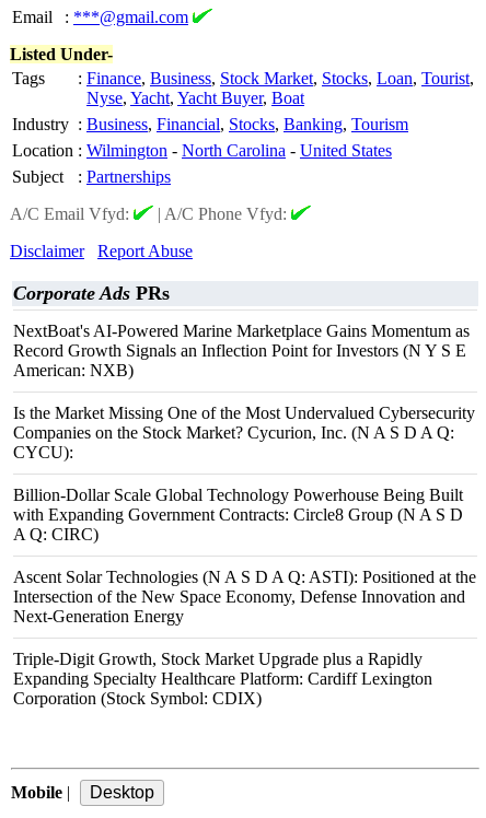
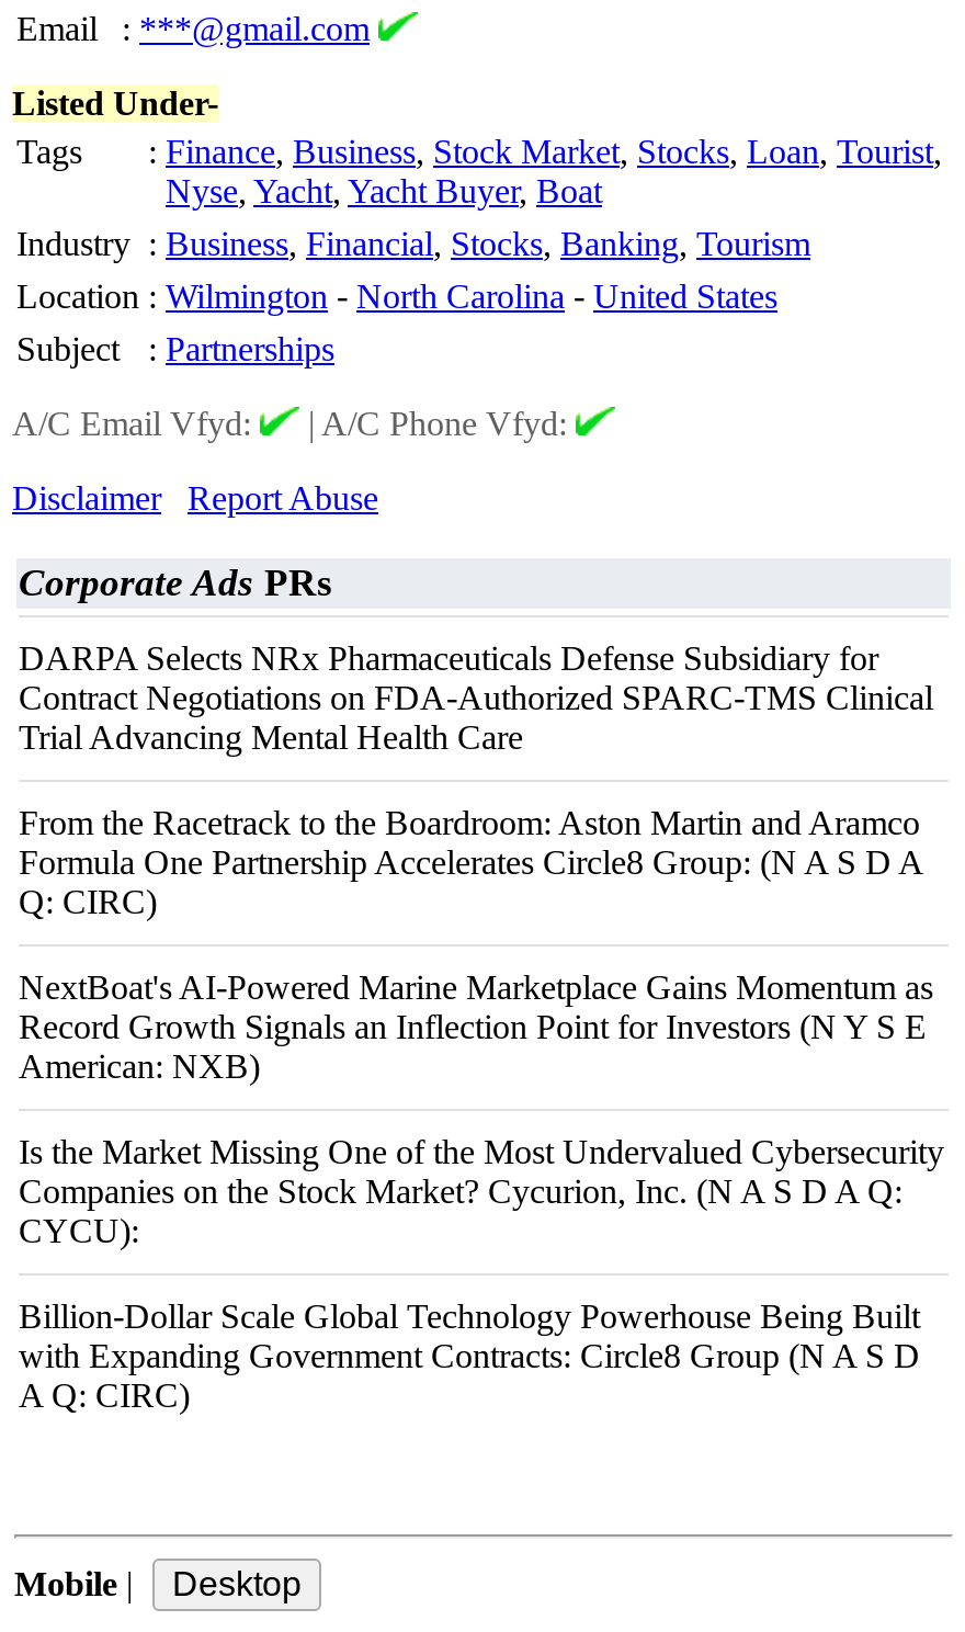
+ DARPA Selects NRx Pharmaceuticals Defense Subsidiary for
+ Contract Negotiations on FDA-Authorized SPARC-TMS Clinical
+ Trial Advancing Mental Health Care
+ From the Racetrack to the Boardroom: Aston Martin and Aramco
+ Formula One Partnership Accelerates Circle8 Group: (N A S D A
+ Q: CIRC)

moved down: NextBoat's AI-Powered Marine Marketplace Gains Momentum as | Record Growth Signals an Inflection Point for Investors (N Y S E | American: NXB) | ... | with Expanding Government Contracts: Circle8 Group (N A S D | A Q: CIRC)

- Ascent Solar Technologies (N A S D A Q: ASTI): Positioned at the
- Intersection of the New Space Economy, Defense Innovation and
- Next-Generation Energy
- Triple-Digit Growth, Stock Market Upgrade plus a Rapidly
- Expanding Specialty Healthcare Platform: Cardiff Lexington
- Corporation (Stock Symbol: CDIX)
